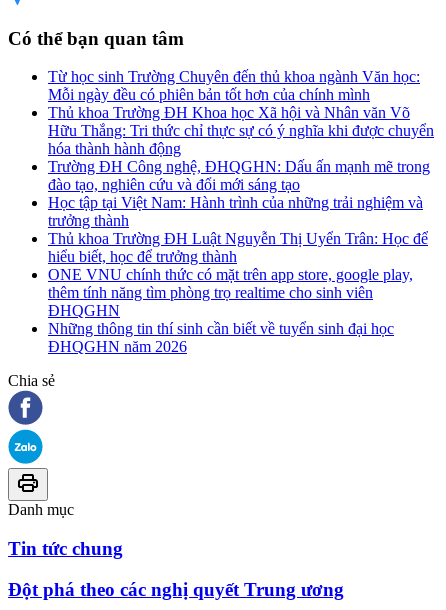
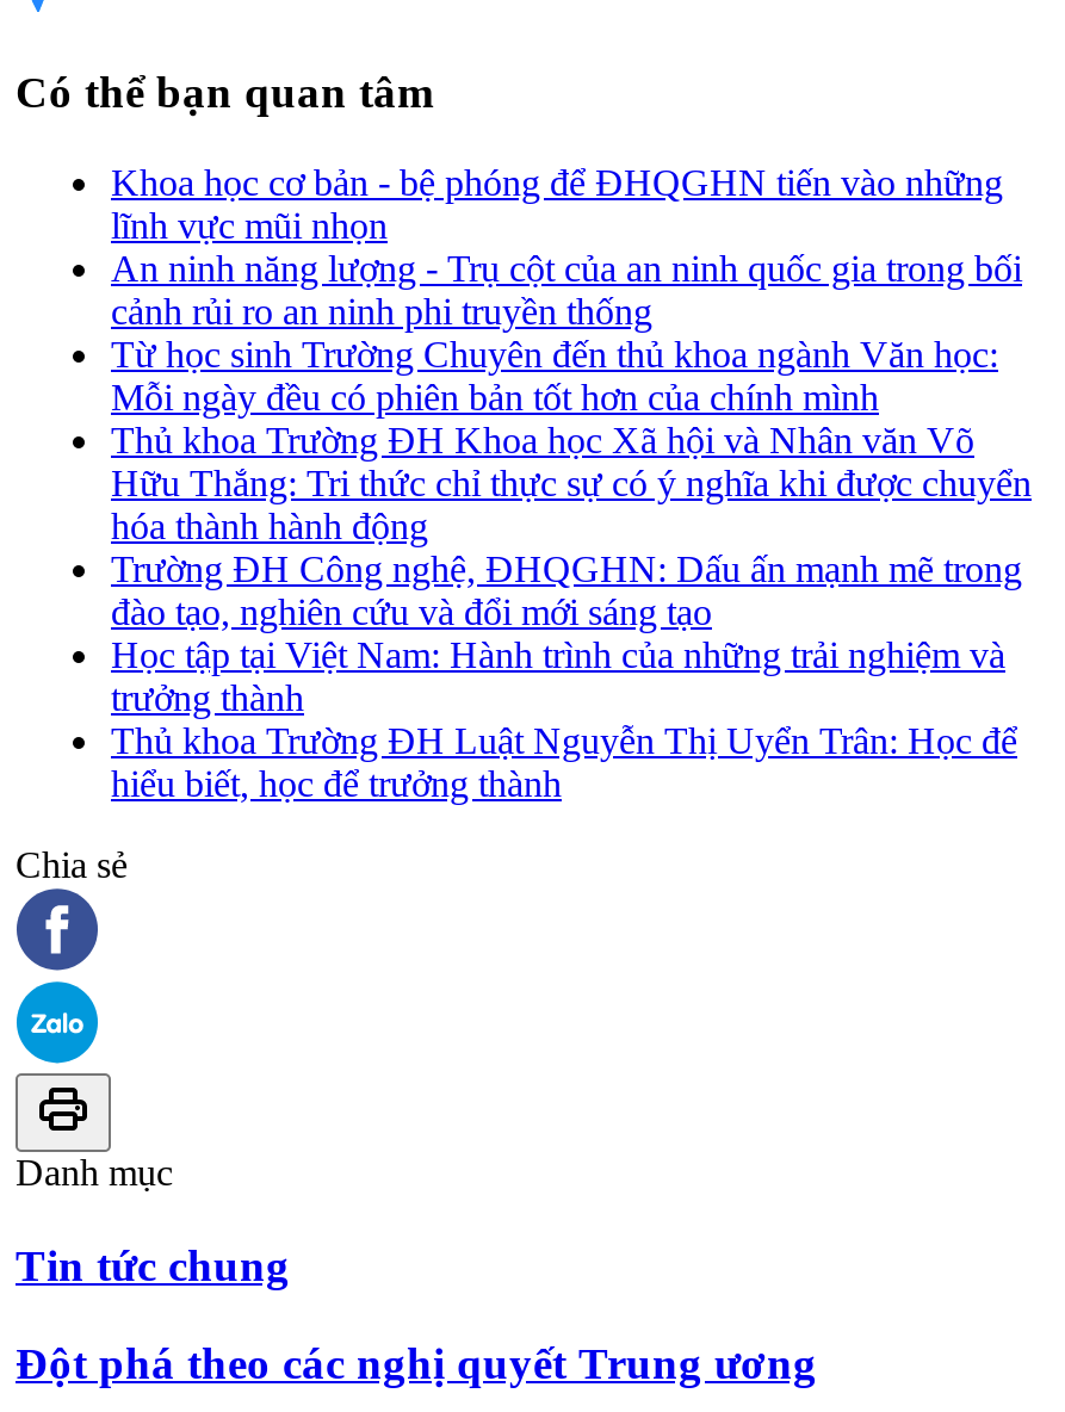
+ Khoa học cơ bản - bệ phóng để ĐHQGHN tiến vào những
+ lĩnh vực mũi nhọn
+ An ninh năng lượng - Trụ cột của an ninh quốc gia trong bối
+ cảnh rủi ro an ninh phi truyền thống

moved down: Từ học sinh Trường Chuyên đến thủ khoa ngành Văn học: | Mỗi ngày đều có phiên bản tốt hơn của chính mình | Thủ khoa Trường ĐH Khoa học Xã hội và Nhân văn Võ | ... | Thủ khoa Trường ĐH Luật Nguyễn Thị Uyển Trân: Học để | hiểu biết, học để trưởng thành

- ONE VNU chính thức có mặt trên app store, google play,
- thêm tính năng tìm phòng trọ realtime cho sinh viên
- ĐHQGHN
- Những thông tin thí sinh cần biết về tuyển sinh đại học
- ĐHQGHN năm 2026
